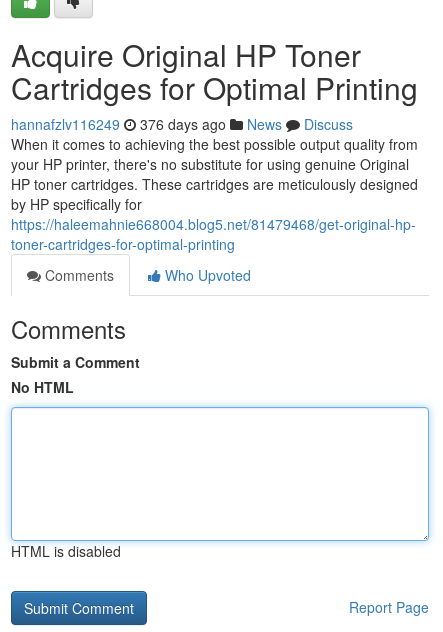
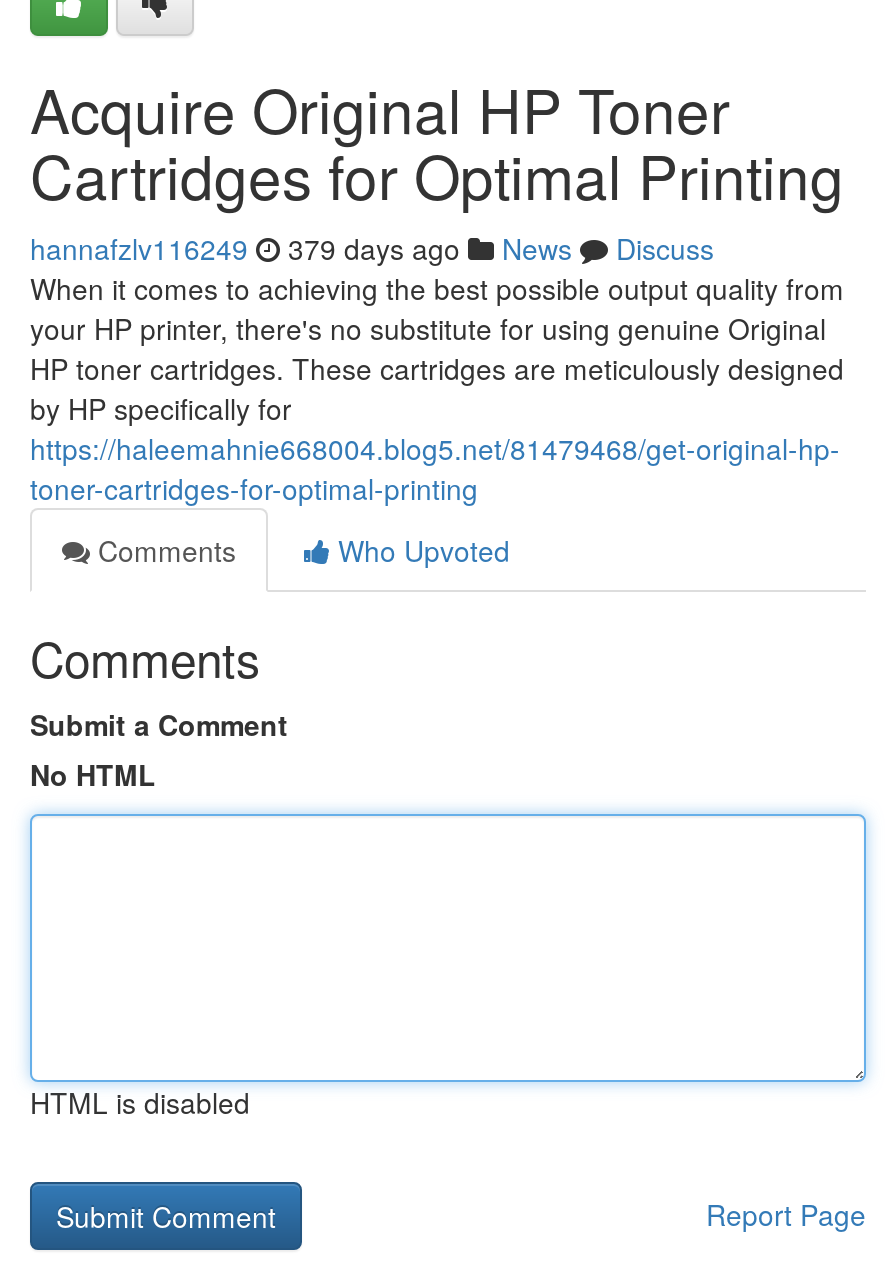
- hannafzlv116249 376 days ago News Discuss
+ hannafzlv116249 379 days ago News Discuss
